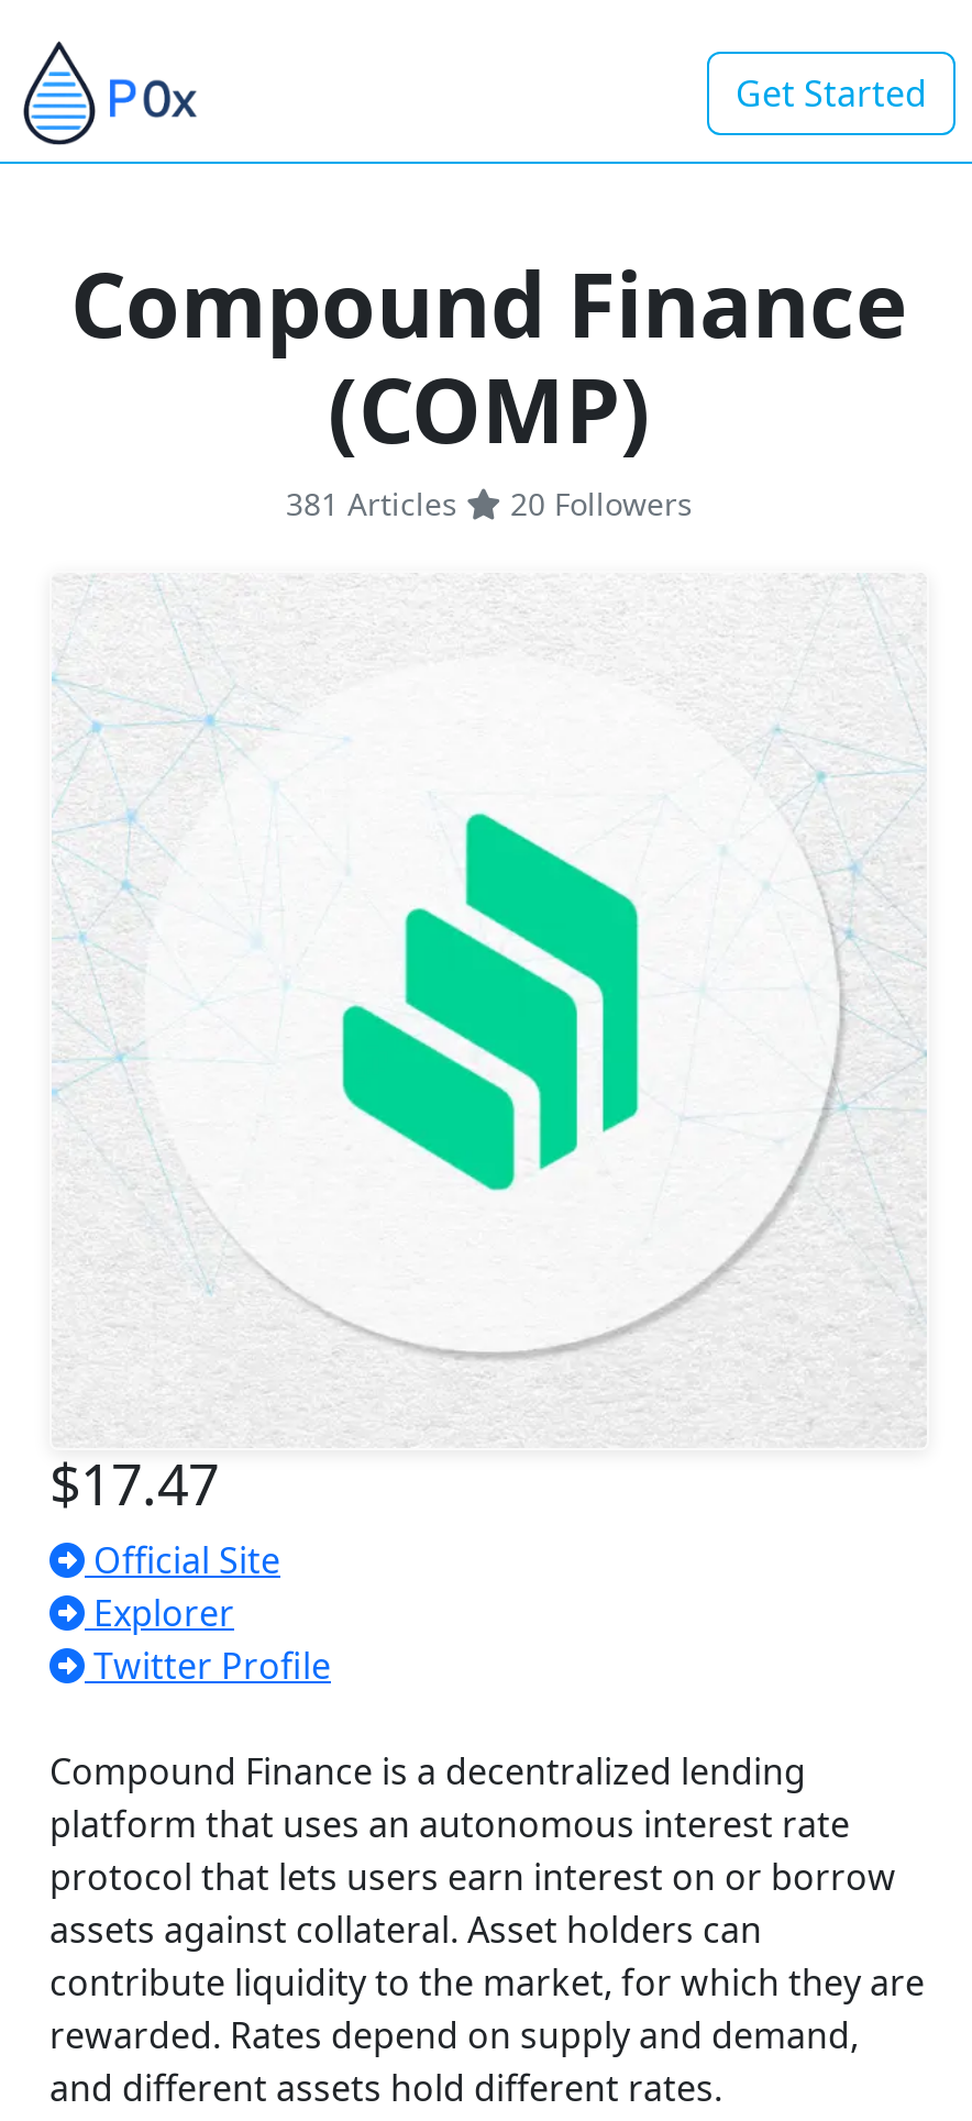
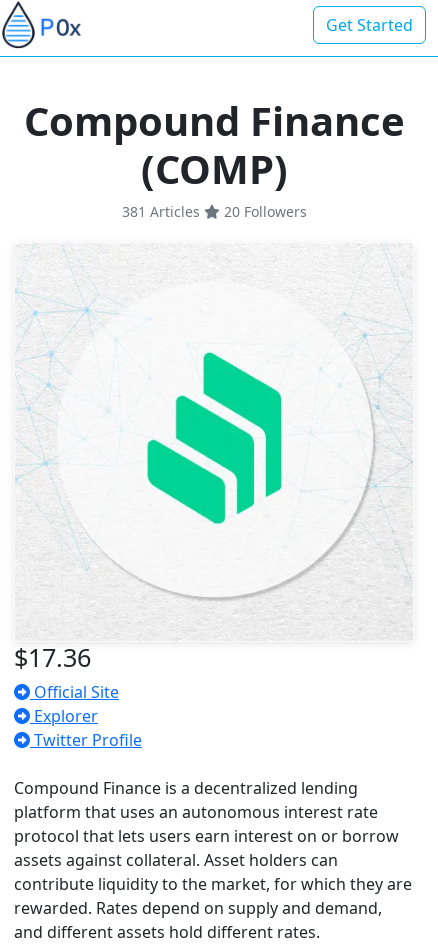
- $17.47
+ $17.36
